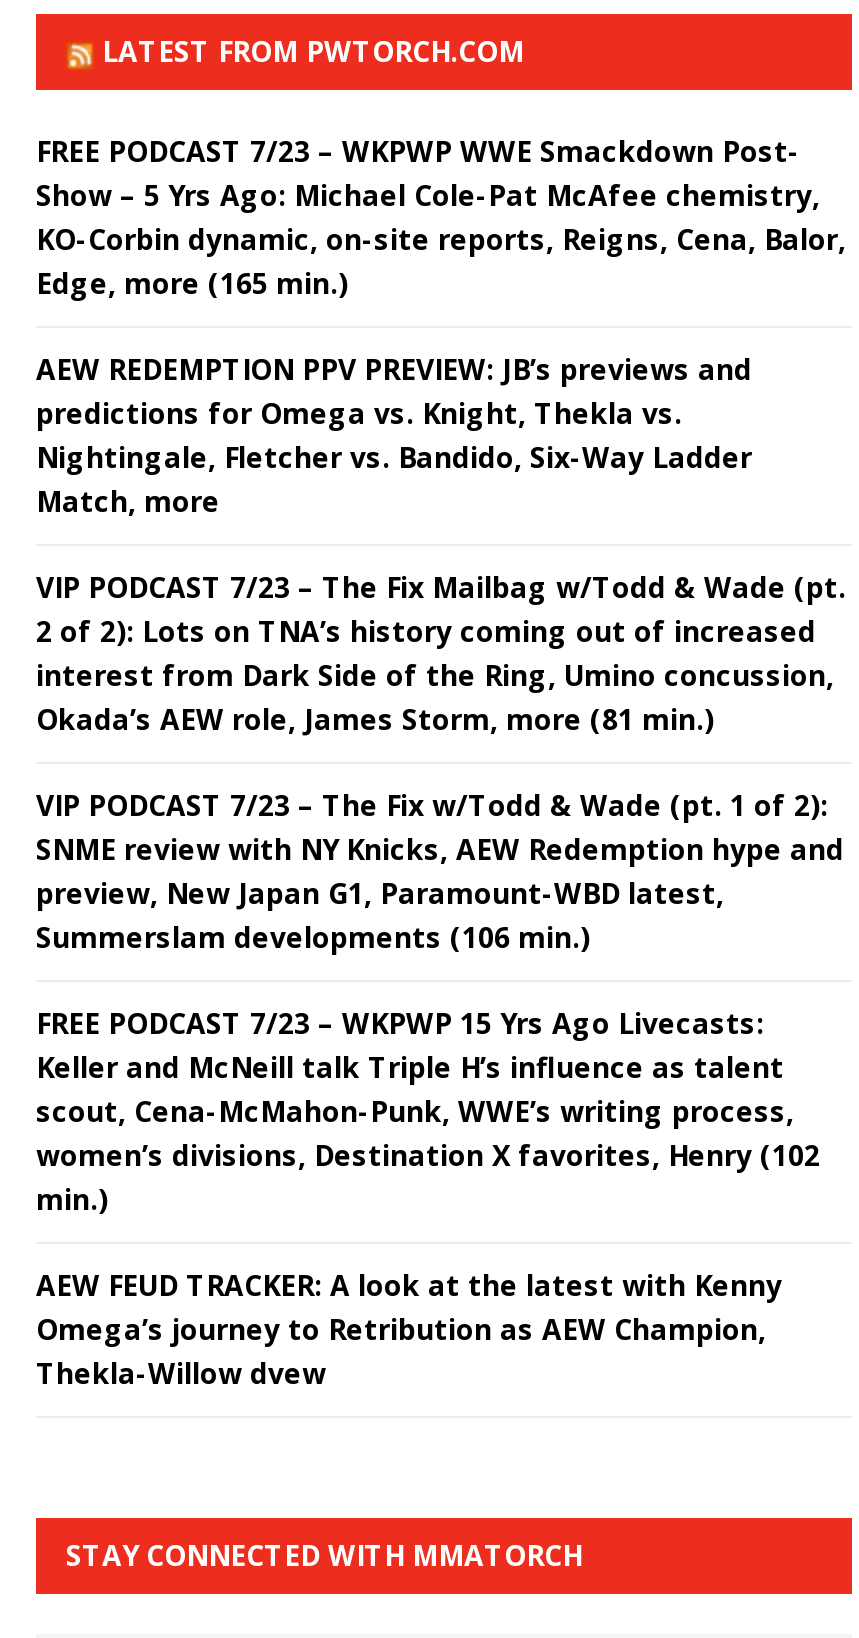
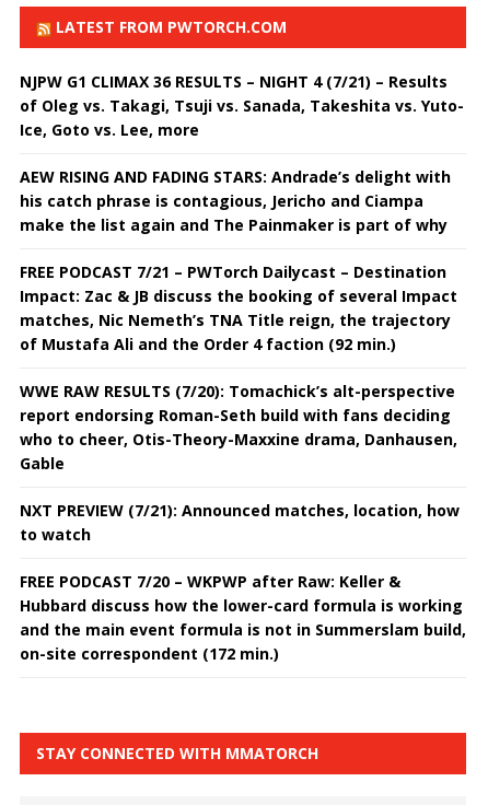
- FREE PODCAST 7/23 – WKPWP WWE Smackdown Post-
- Show – 5 Yrs Ago: Michael Cole-Pat McAfee chemistry,
- KO-Corbin dynamic, on-site reports, Reigns, Cena, Balor,
- Edge, more (165 min.)
+ NJPW G1 CLIMAX 36 RESULTS – NIGHT 4 (7/21) – Results
+ of Oleg vs. Takagi, Tsuji vs. Sanada, Takeshita vs. Yuto-
+ Ice, Goto vs. Lee, more

- AEW REDEMPTION PPV PREVIEW: JB’s previews and
- predictions for Omega vs. Knight, Thekla vs.
- Nightingale, Fletcher vs. Bandido, Six-Way Ladder
- Match, more
+ AEW RISING AND FADING STARS: Andrade’s delight with
+ his catch phrase is contagious, Jericho and Ciampa
+ make the list again and The Painmaker is part of why

- VIP PODCAST 7/23 – The Fix Mailbag w/Todd & Wade (pt.
- 2 of 2): Lots on TNA’s history coming out of increased
- interest from Dark Side of the Ring, Umino concussion,
- Okada’s AEW role, James Storm, more (81 min.)
+ FREE PODCAST 7/21 – PWTorch Dailycast – Destination
+ Impact: Zac & JB discuss the booking of several Impact
+ matches, Nic Nemeth’s TNA Title reign, the trajectory
+ of Mustafa Ali and the Order 4 faction (92 min.)

- VIP PODCAST 7/23 – The Fix w/Todd & Wade (pt. 1 of 2):
- SNME review with NY Knicks, AEW Redemption hype and
- preview, New Japan G1, Paramount-WBD latest,
- Summerslam developments (106 min.)
+ WWE RAW RESULTS (7/20): Tomachick’s alt-perspective
+ report endorsing Roman-Seth build with fans deciding
+ who to cheer, Otis-Theory-Maxxine drama, Danhausen,
+ Gable

- FREE PODCAST 7/23 – WKPWP 15 Yrs Ago Livecasts:
- Keller and McNeill talk Triple H’s influence as talent
- scout, Cena-McMahon-Punk, WWE’s writing process,
- women’s divisions, Destination X favorites, Henry (102
- min.)
+ NXT PREVIEW (7/21): Announced matches, location, how
+ to watch

- AEW FEUD TRACKER: A look at the latest with Kenny
- Omega’s journey to Retribution as AEW Champion,
- Thekla-Willow dvew
+ FREE PODCAST 7/20 – WKPWP after Raw: Keller &
+ Hubbard discuss how the lower-card formula is working
+ and the main event formula is not in Summerslam build,
+ on-site correspondent (172 min.)
